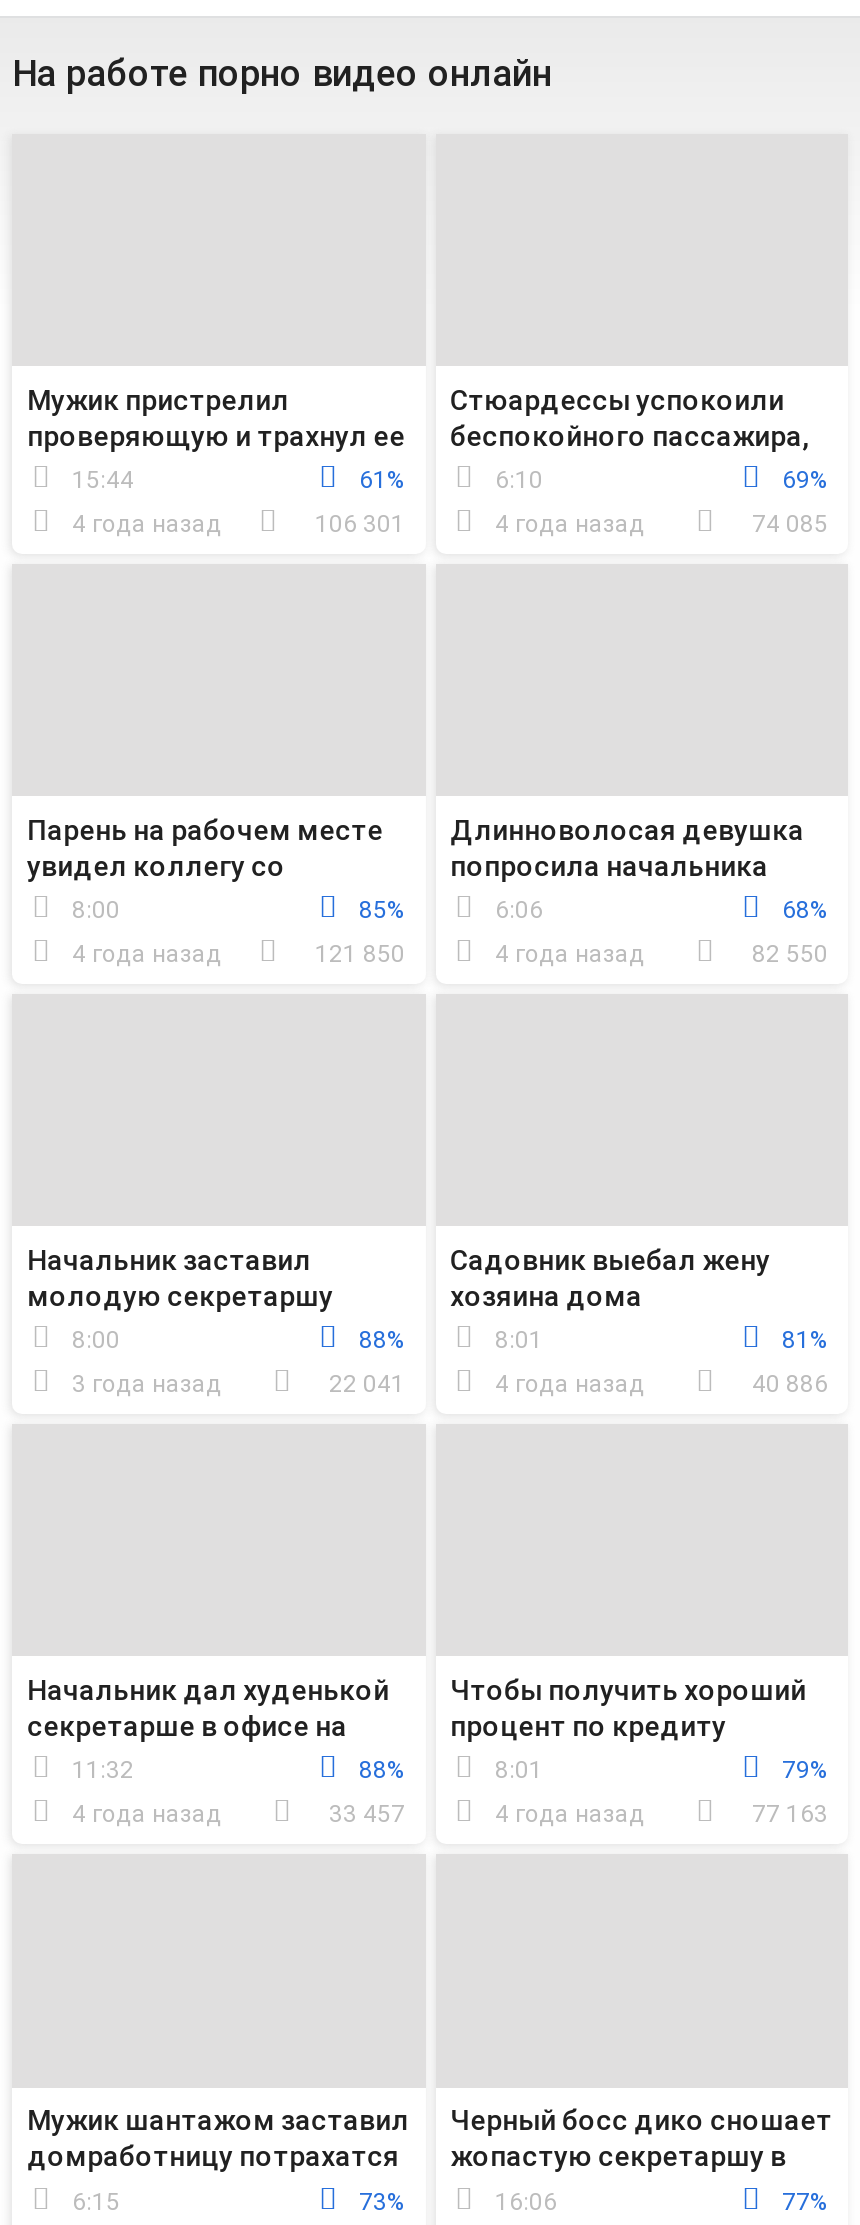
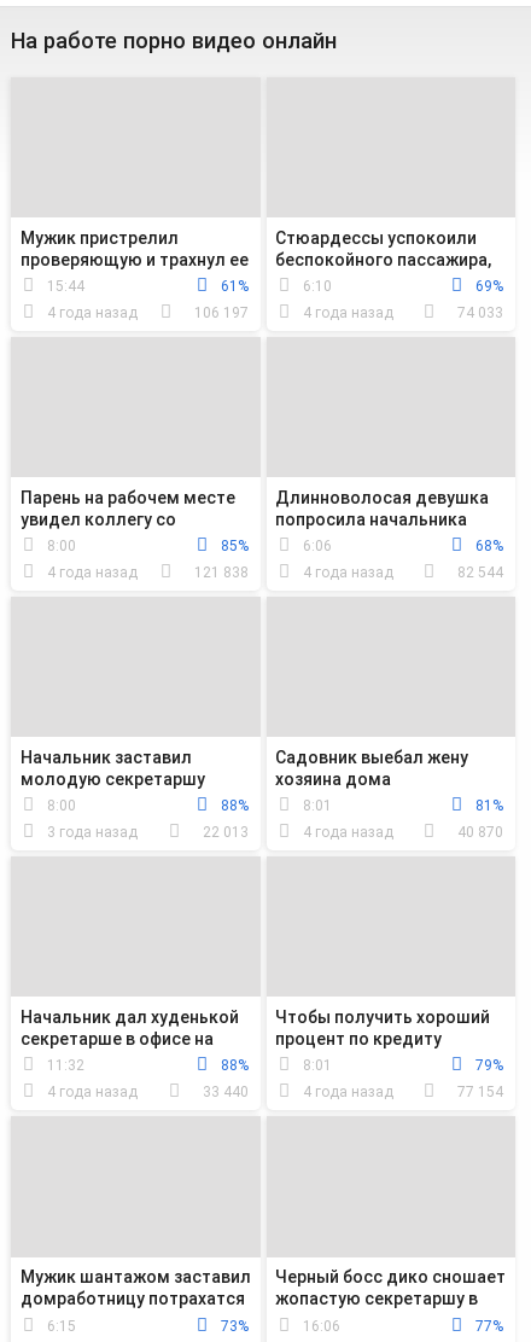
- 106 301
+ 106 197

- 74 085
+ 74 033

- 121 850
+ 121 838

- 82 550
+ 82 544

- 22 041
+ 22 013

- 40 886
+ 40 870

- 33 457
+ 33 440

- 77 163
+ 77 154
